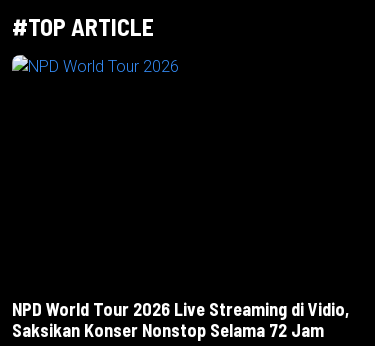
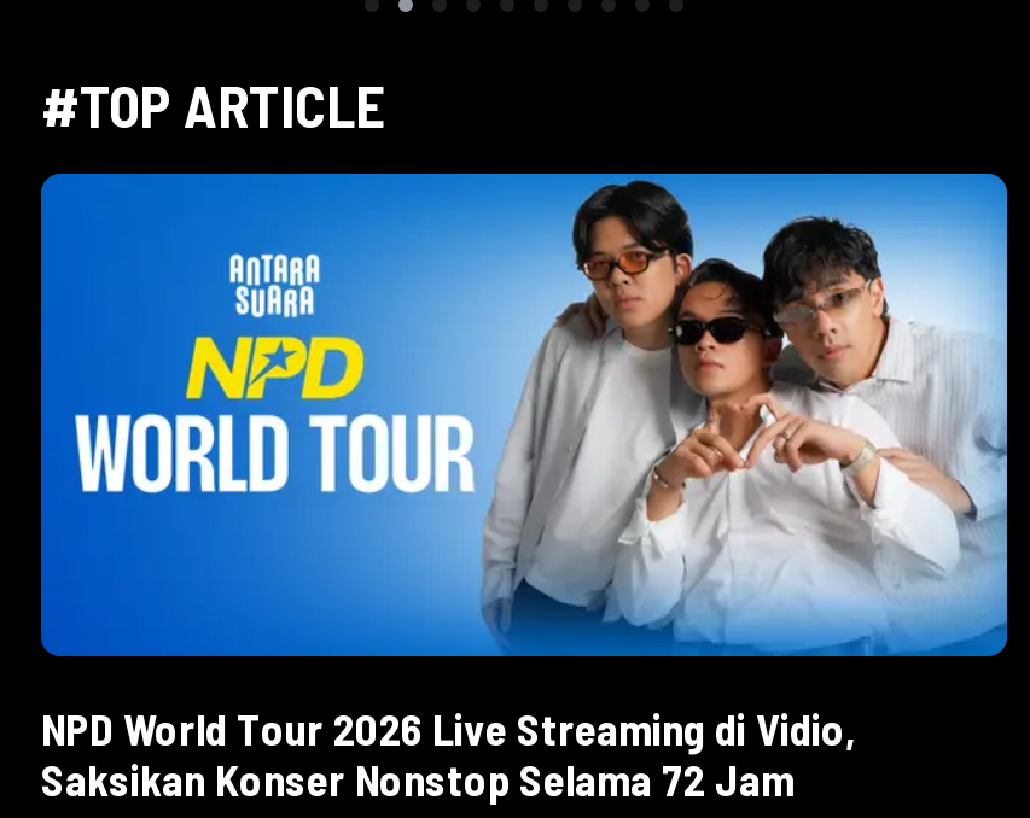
+ [image]
